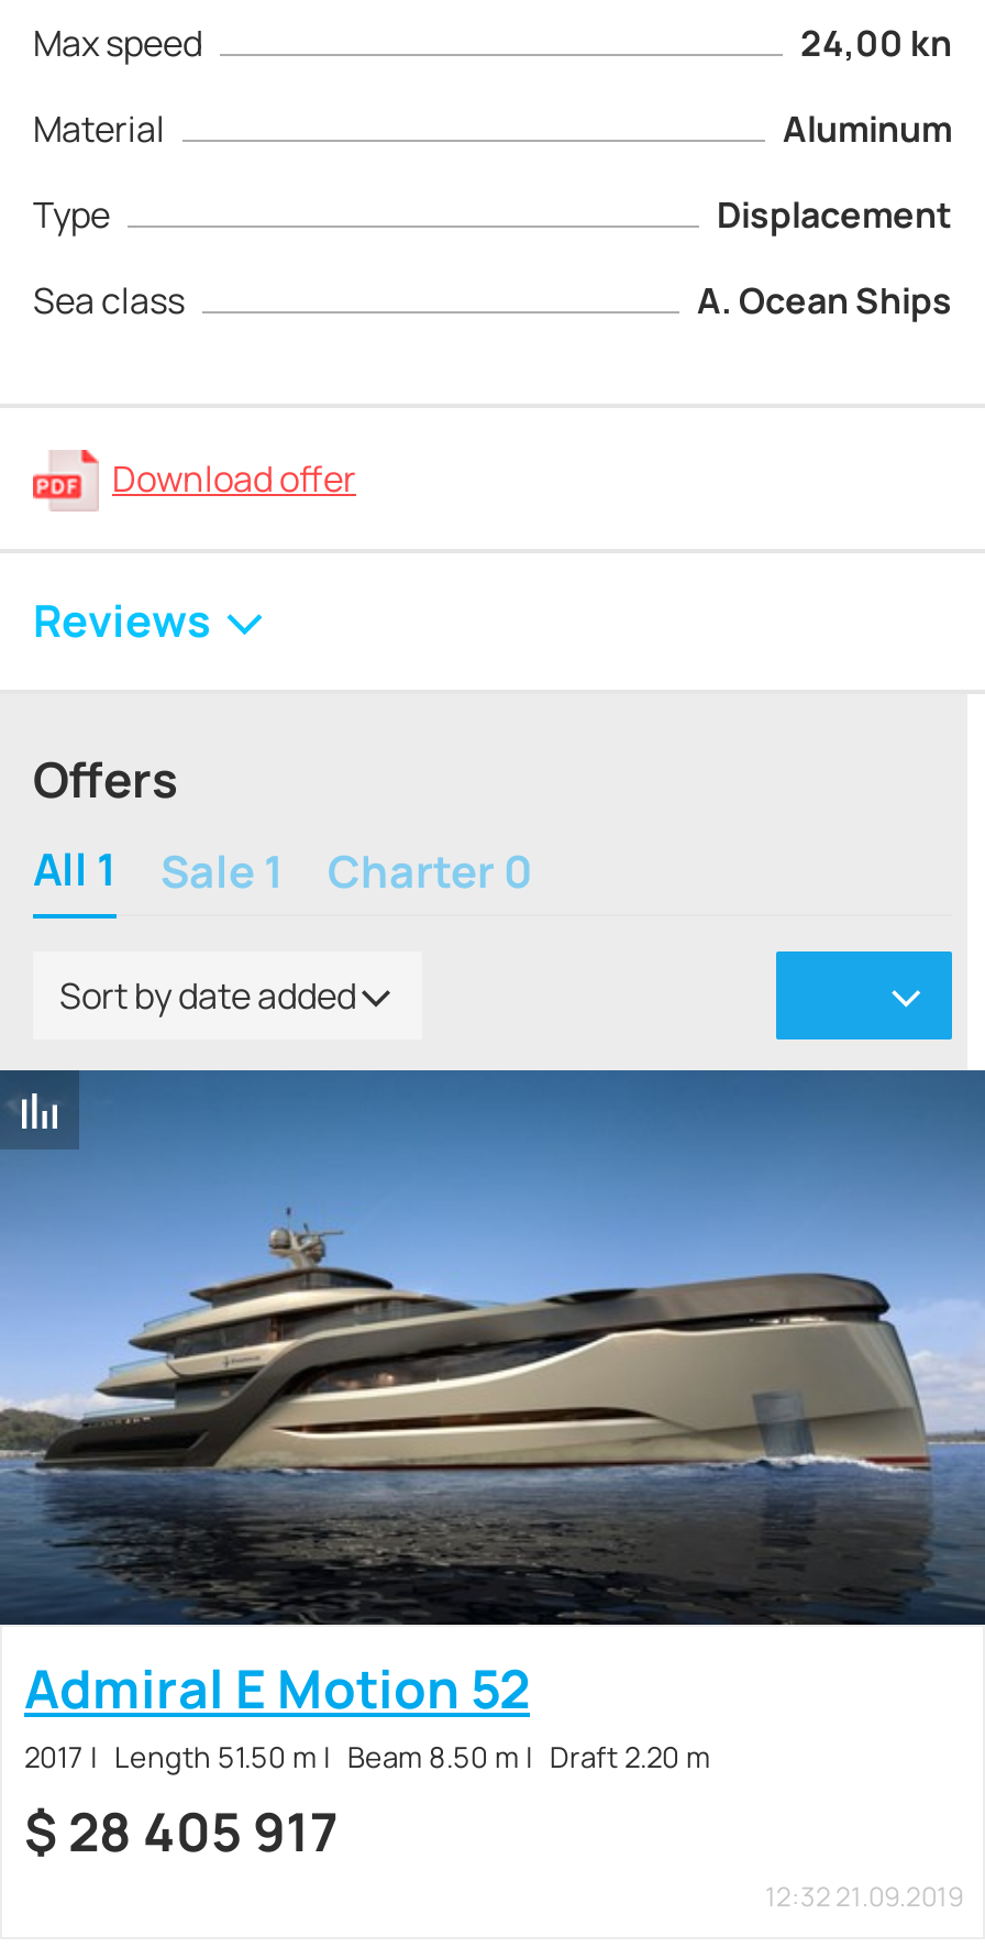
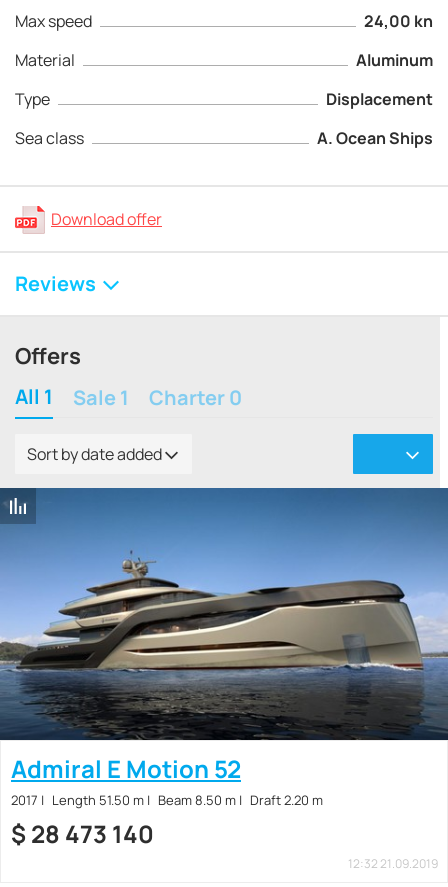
- $28 405 917
+ $28 473 140
